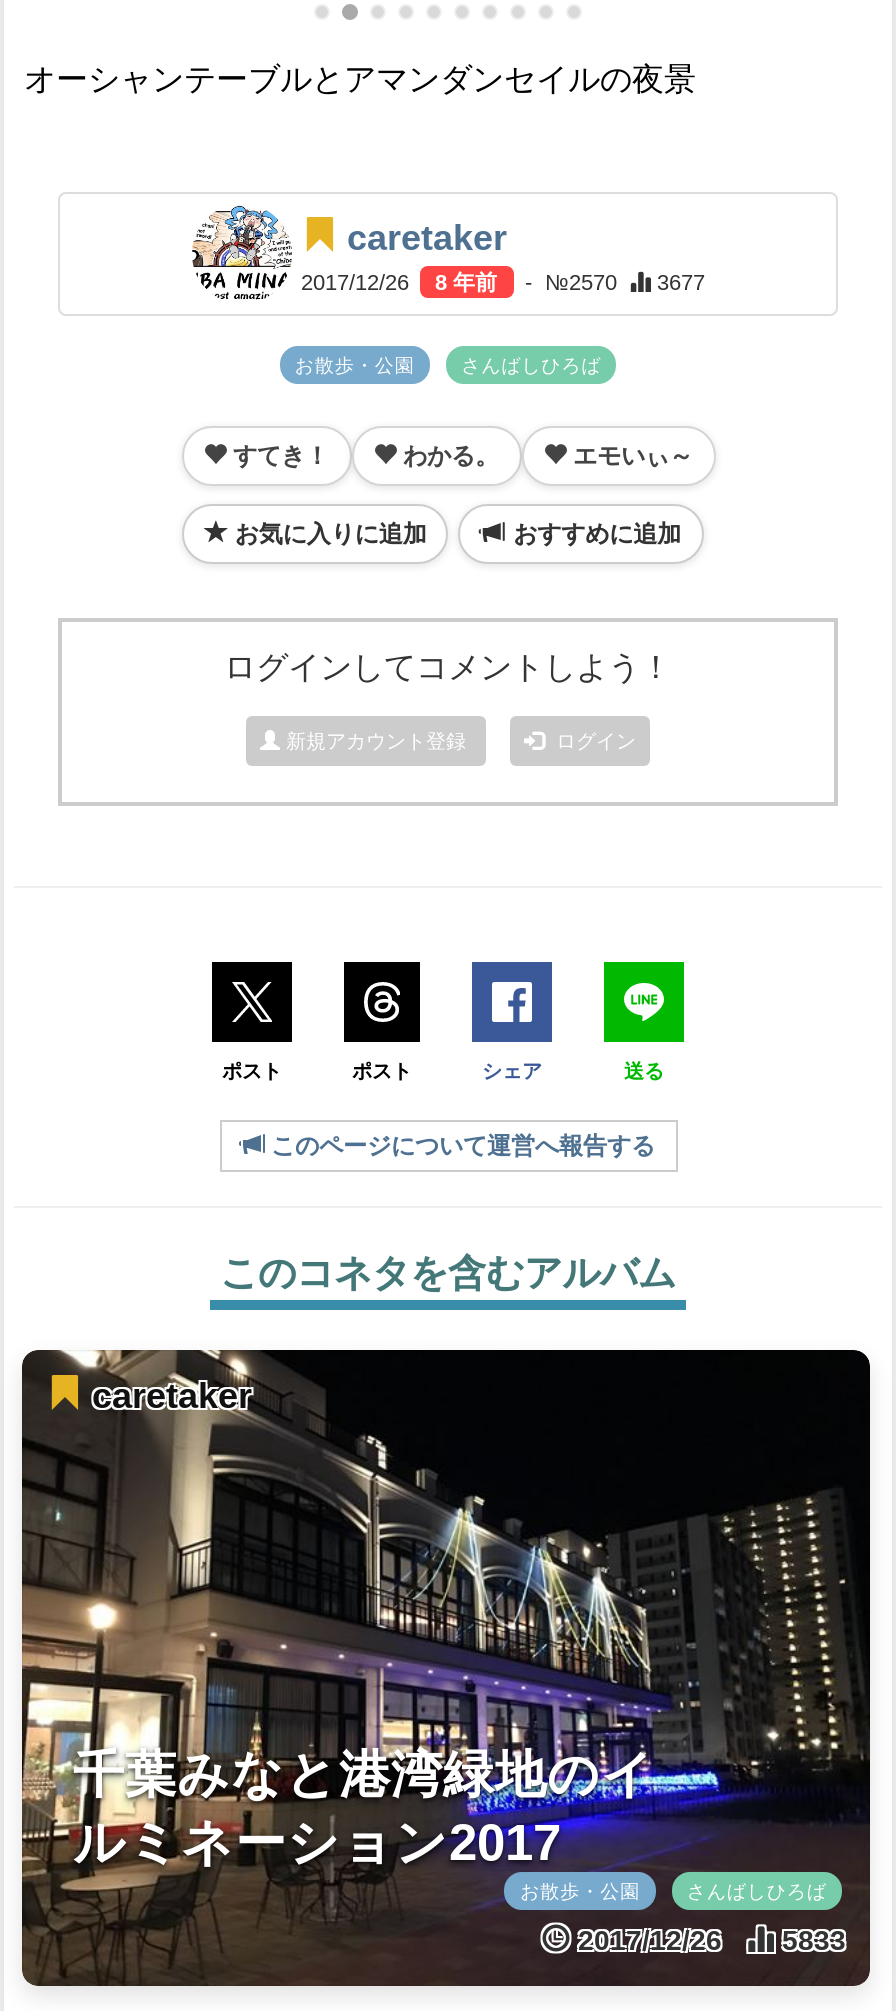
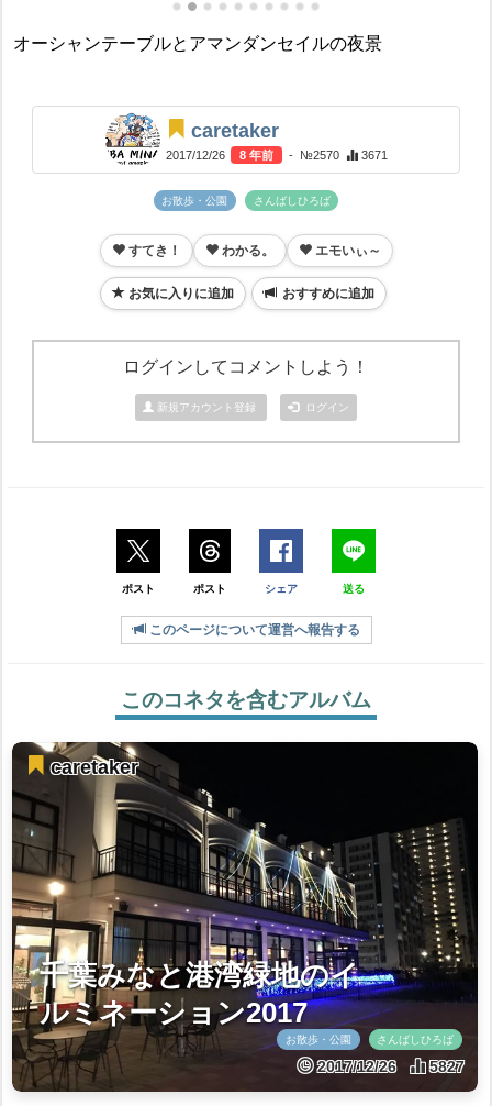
- 2017/12/26 8 年前 - №2570 3677
+ 2017/12/26 8 年前 - №2570 3671

- 5833
+ 5827
